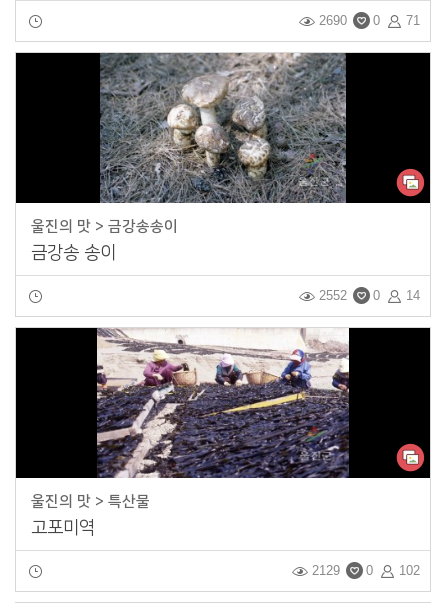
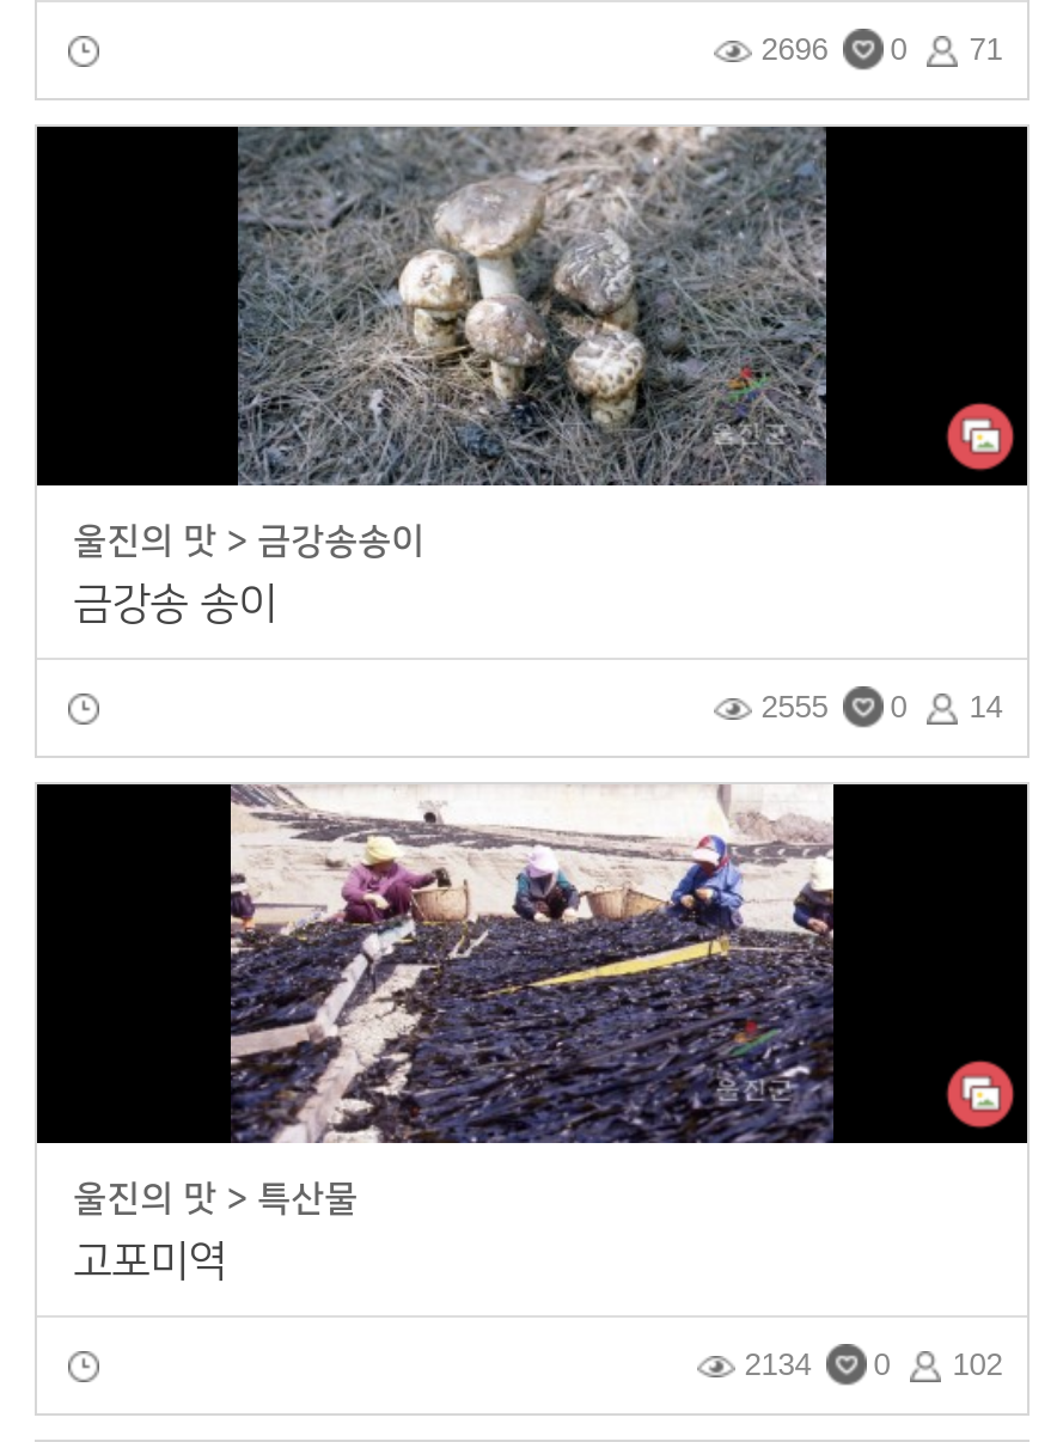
- 2690 0 71
+ 2696 0 71

- 2552 0 14
+ 2555 0 14

- 2129 0 102
+ 2134 0 102
